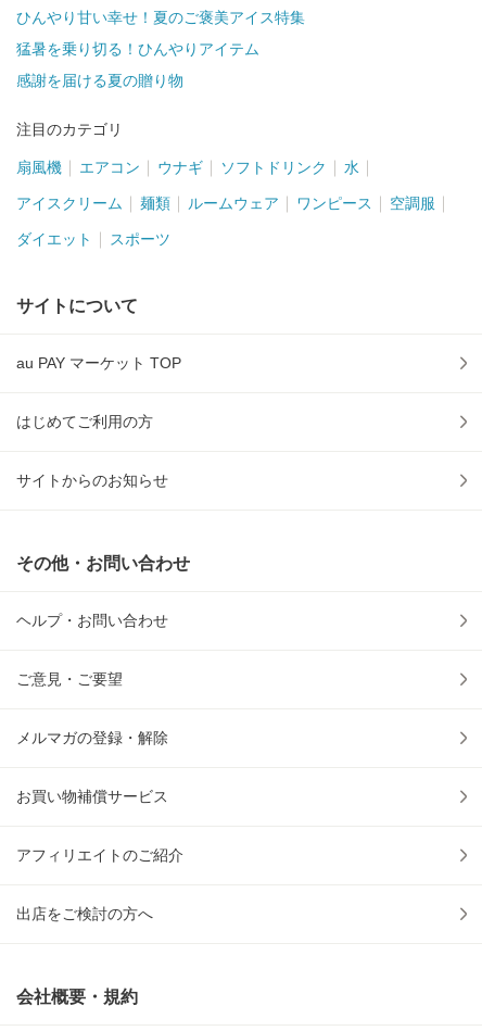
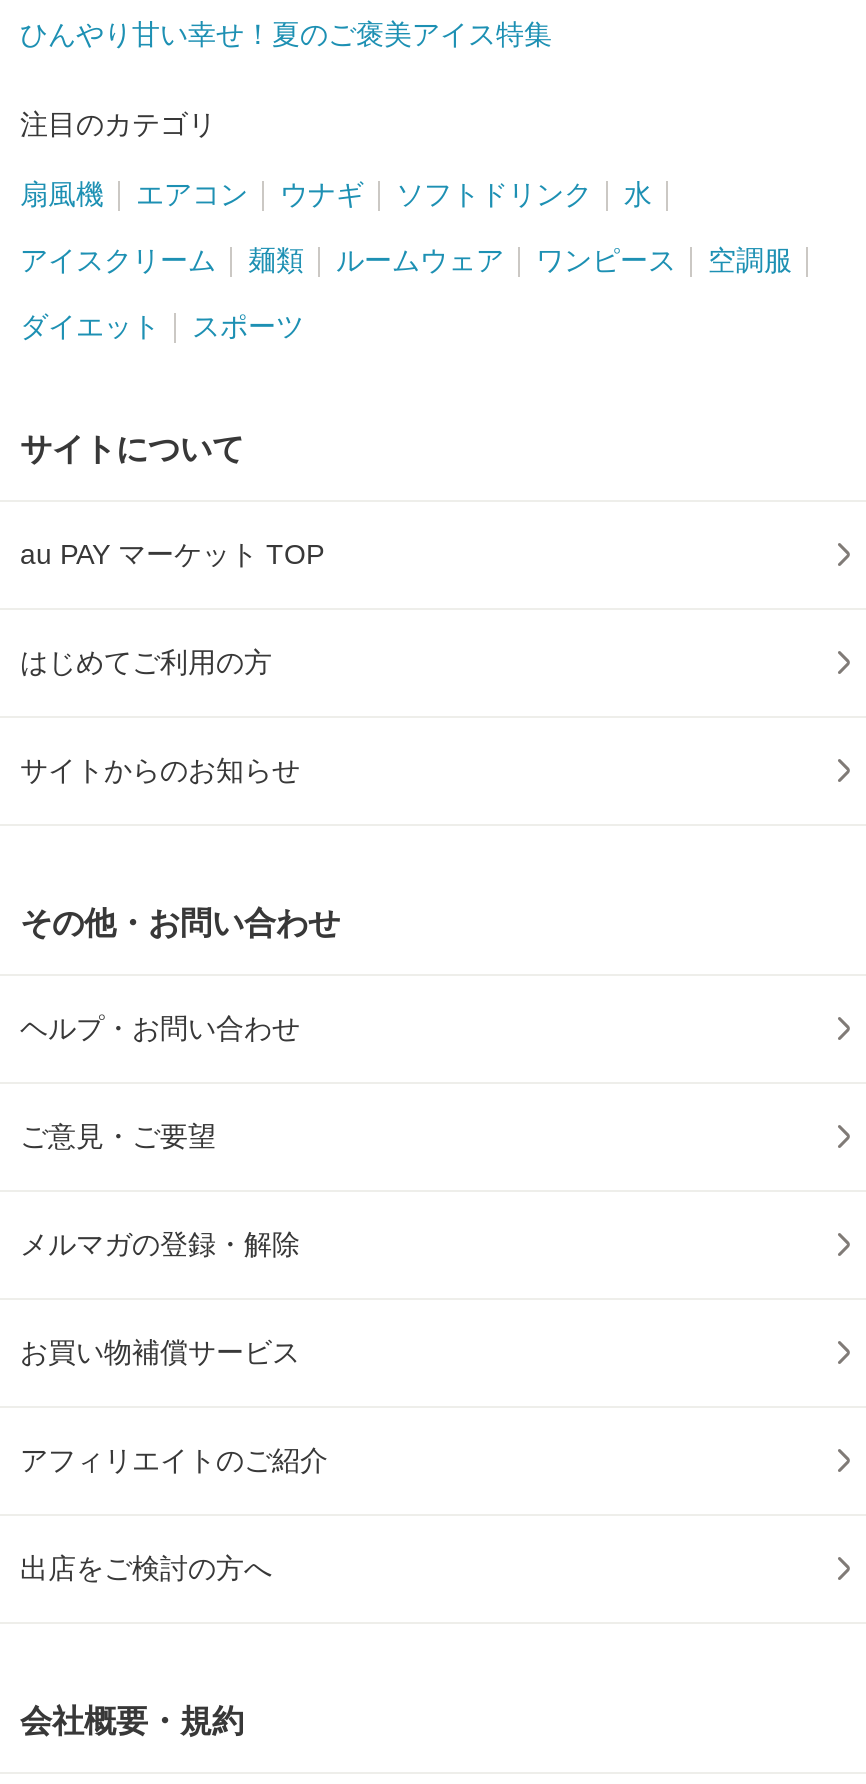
- 猛暑を乗り切る！ひんやりアイテム
- 感謝を届ける夏の贈り物
